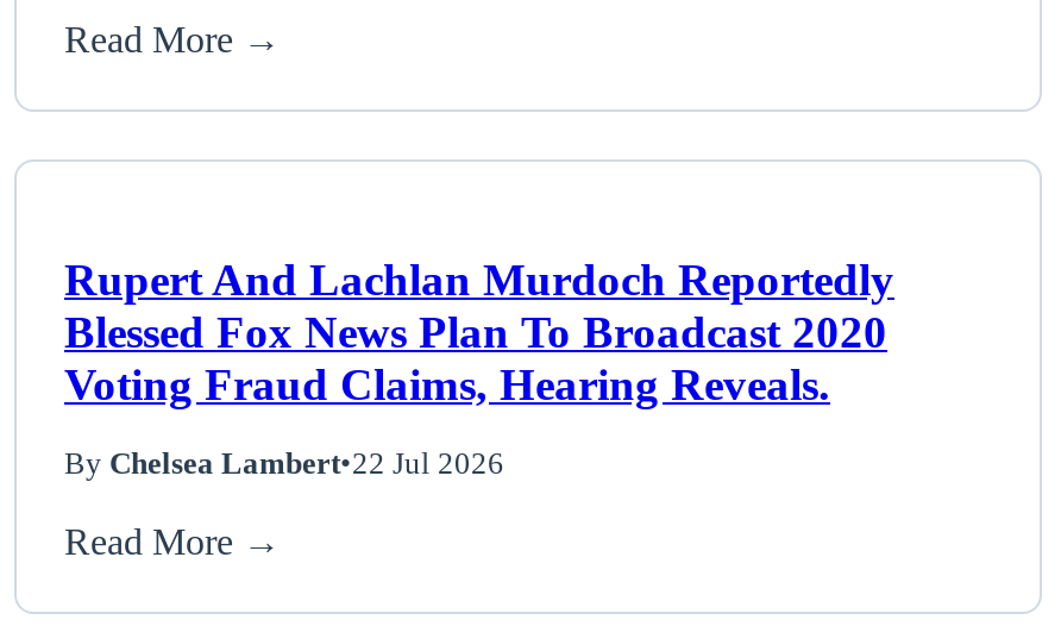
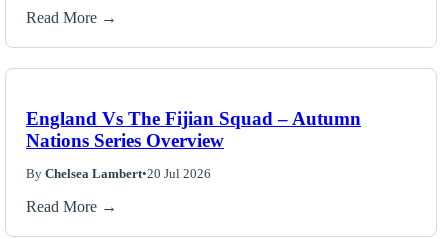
- Rupert And Lachlan Murdoch Reportedly
- Blessed Fox News Plan To Broadcast 2020
- Voting Fraud Claims, Hearing Reveals.
+ England Vs The Fijian Squad – Autumn
+ Nations Series Overview

- By Chelsea Lambert•22 Jul 2026
+ By Chelsea Lambert•20 Jul 2026
